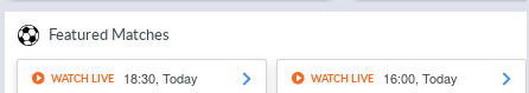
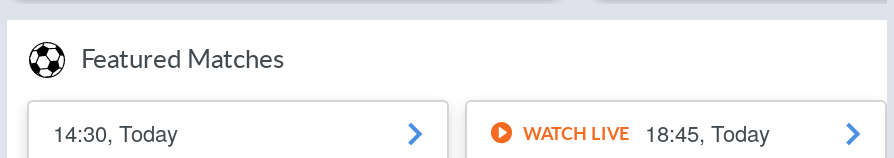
- WATCH LIVE
- 18:30, Today
+ 14:30, Today

- WATCH LIVE 16:00, Today
+ WATCH LIVE 18:45, Today
